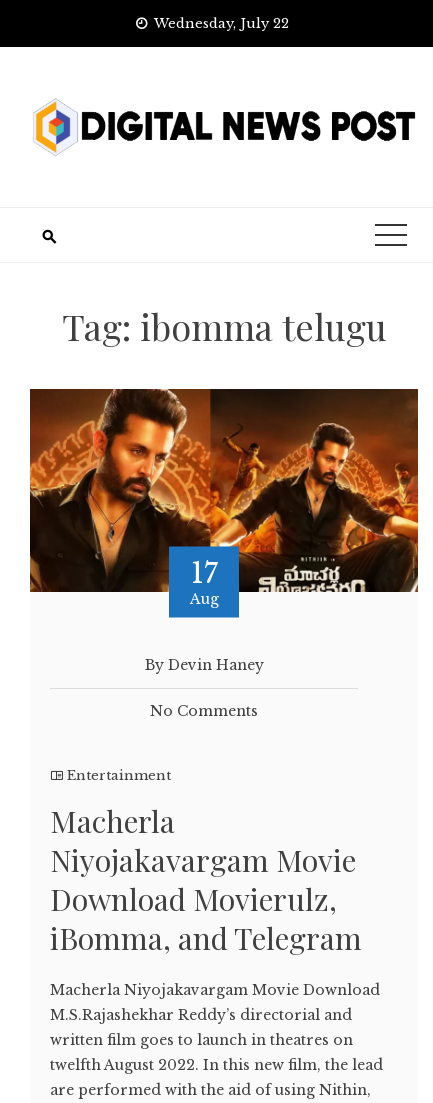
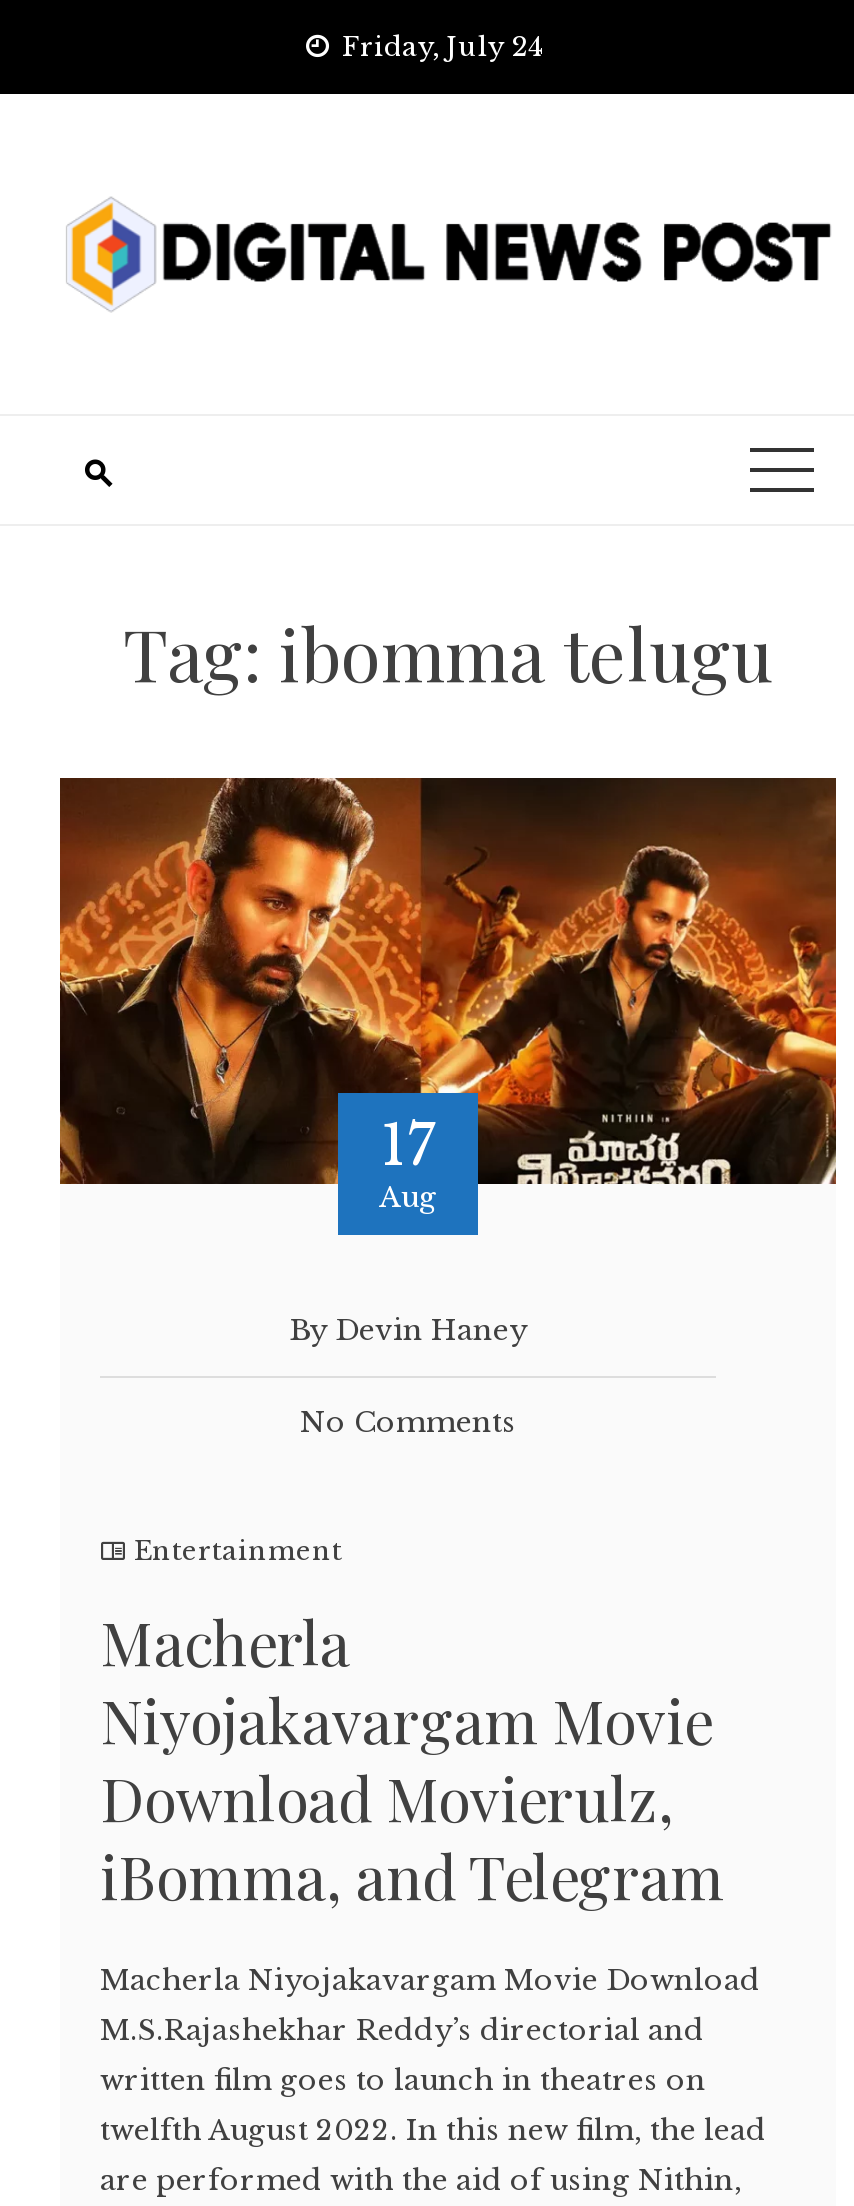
- Wednesday, July 22
+ Friday, July 24
